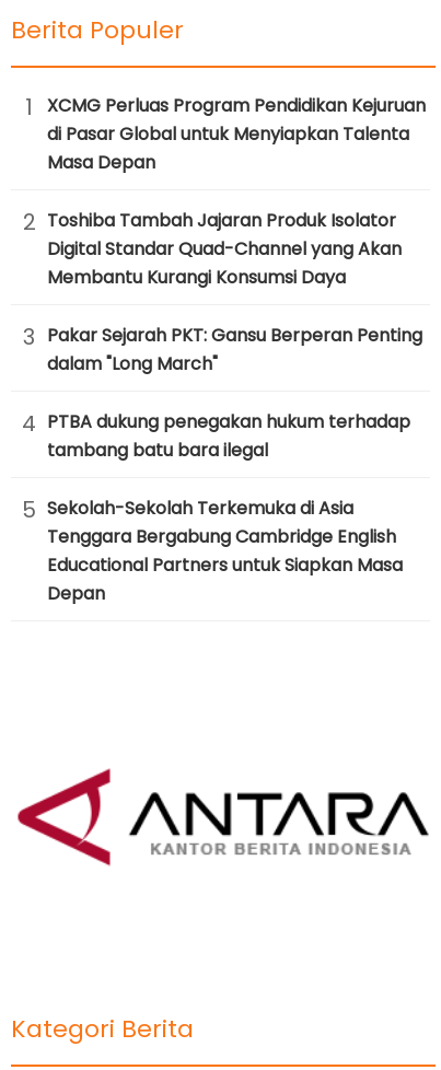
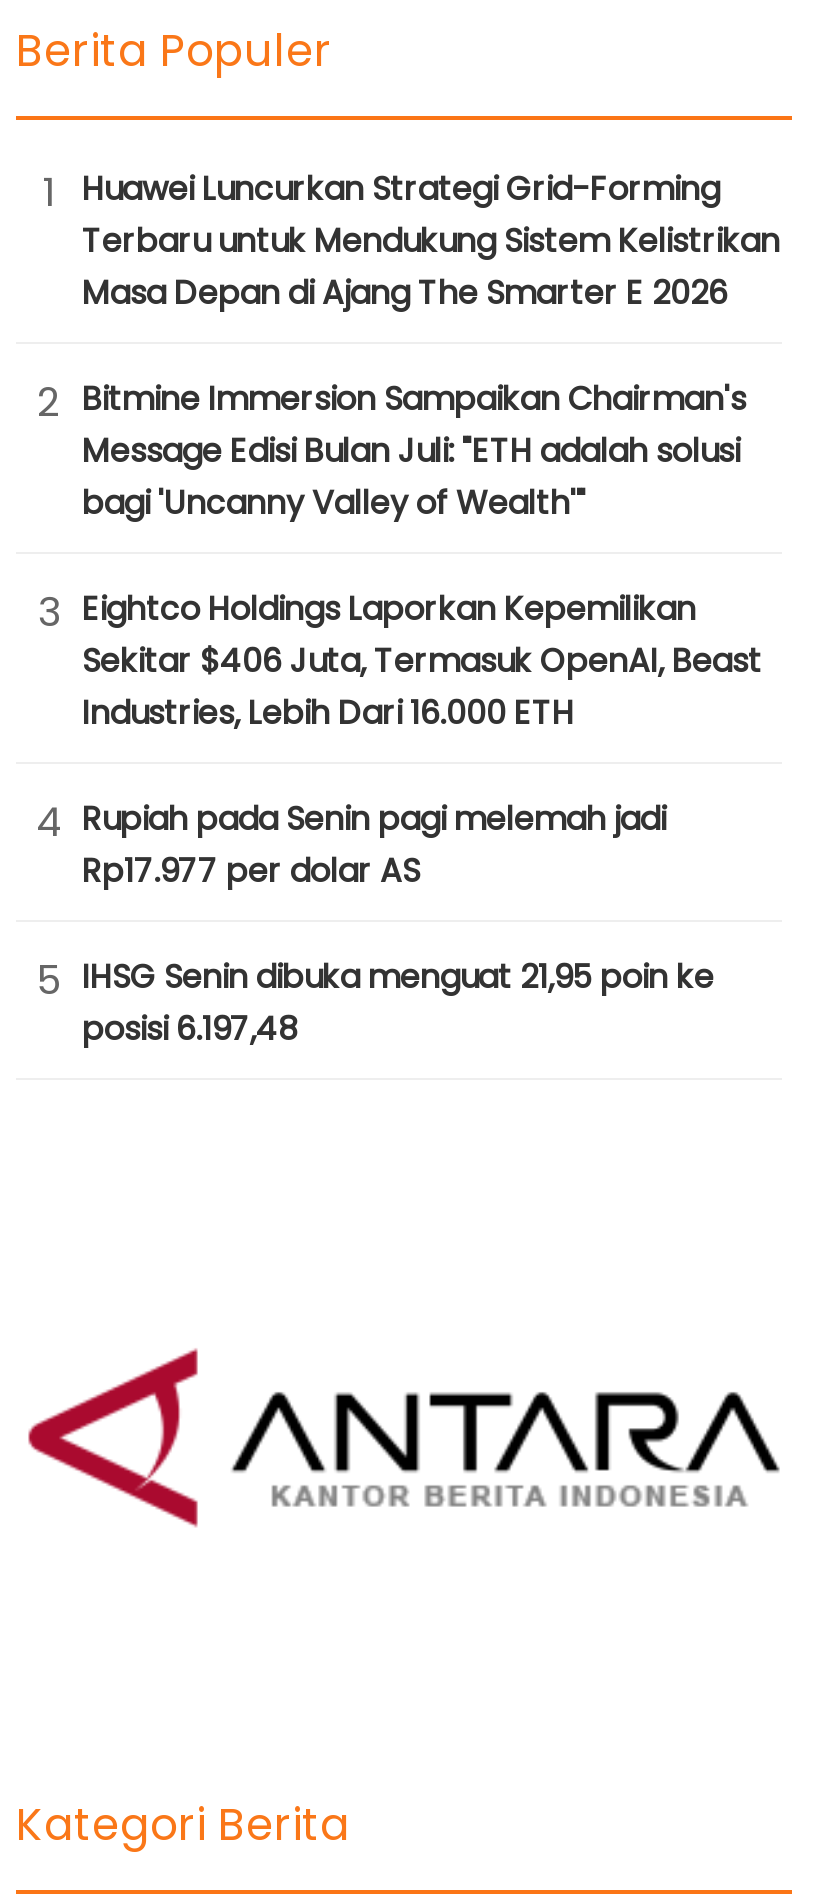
- 1 XCMG Perluas Program Pendidikan Kejuruan
- di Pasar Global untuk Menyiapkan Talenta
- Masa Depan
+ 1 Huawei Luncurkan Strategi Grid-Forming
+ Terbaru untuk Mendukung Sistem Kelistrikan
+ Masa Depan di Ajang The Smarter E 2026

- 2 Toshiba Tambah Jajaran Produk Isolator
- Digital Standar Quad-Channel yang Akan
- Membantu Kurangi Konsumsi Daya
+ 2 Bitmine Immersion Sampaikan Chairman's
+ Message Edisi Bulan Juli: "ETH adalah solusi
+ bagi 'Uncanny Valley of Wealth'"

- 3 Pakar Sejarah PKT: Gansu Berperan Penting
- dalam "Long March"
+ 3 Eightco Holdings Laporkan Kepemilikan
+ Sekitar $406 Juta, Termasuk OpenAI, Beast
+ Industries, Lebih Dari 16.000 ETH

- 4 PTBA dukung penegakan hukum terhadap
- tambang batu bara ilegal
+ 4 Rupiah pada Senin pagi melemah jadi
+ Rp17.977 per dolar AS

- 5 Sekolah-Sekolah Terkemuka di Asia
- Tenggara Bergabung Cambridge English
- Educational Partners untuk Siapkan Masa
- Depan
+ 5 IHSG Senin dibuka menguat 21,95 poin ke
+ posisi 6.197,48
